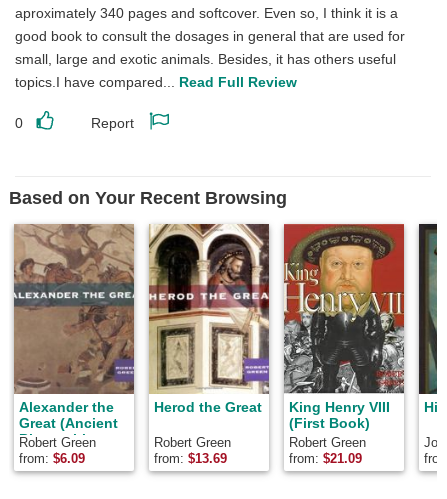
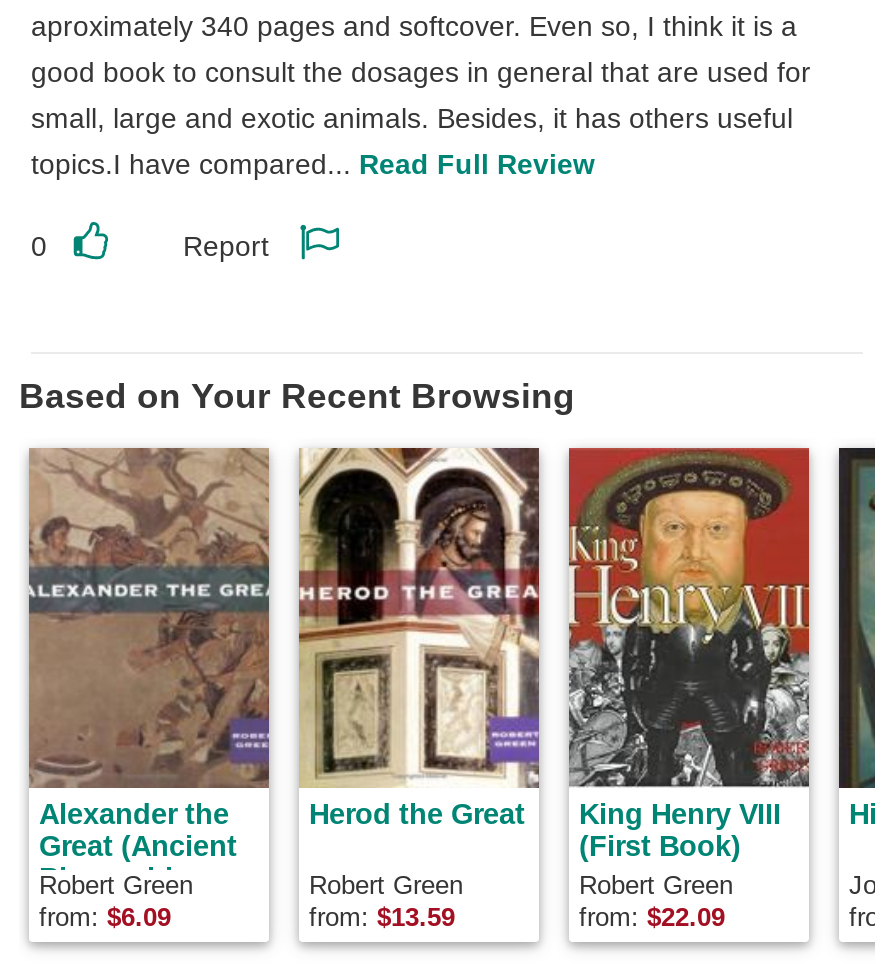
- from: $13.69
+ from: $13.59

- from: $21.09
+ from: $22.09
